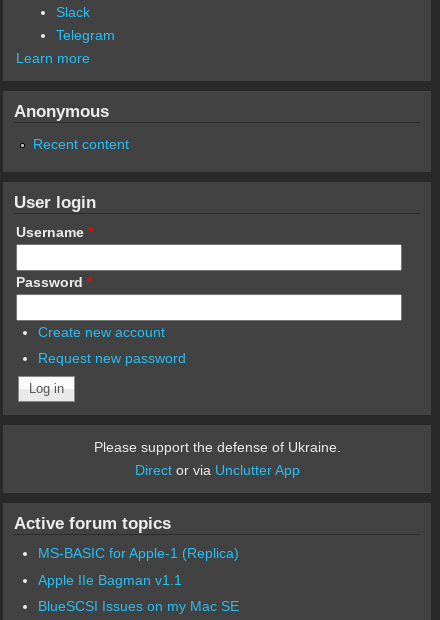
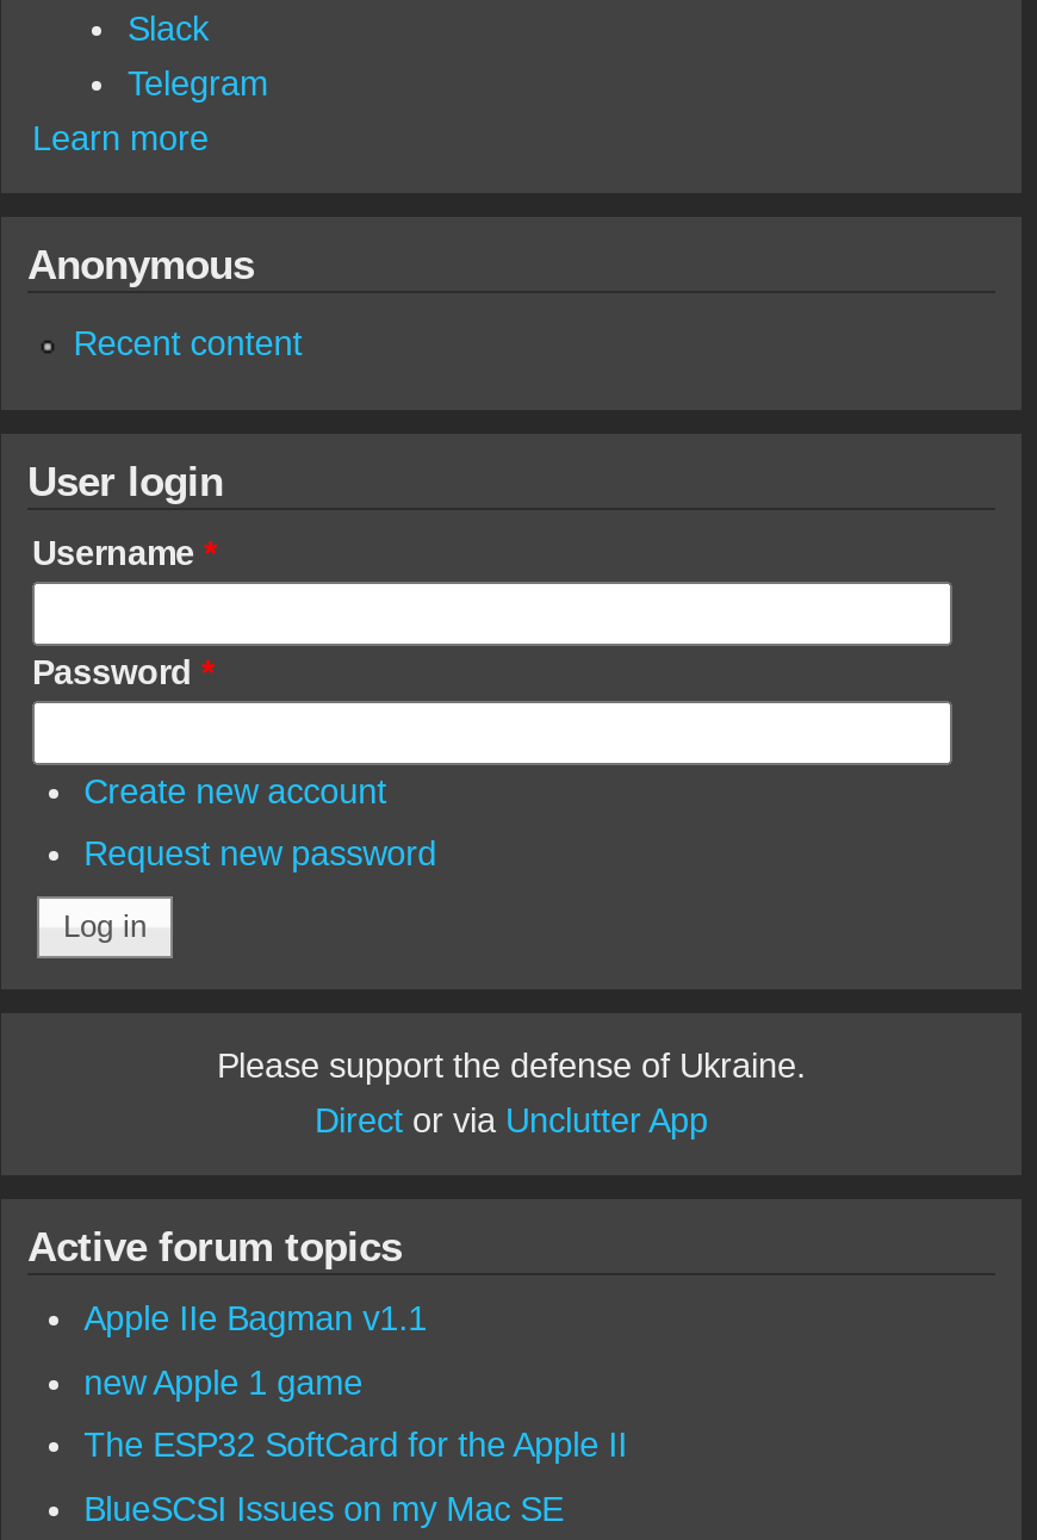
- MS-BASIC for Apple-1 (Replica)

moved up: Apple IIe Bagman v1.1

+ new Apple 1 game
+ The ESP32 SoftCard for the Apple II
